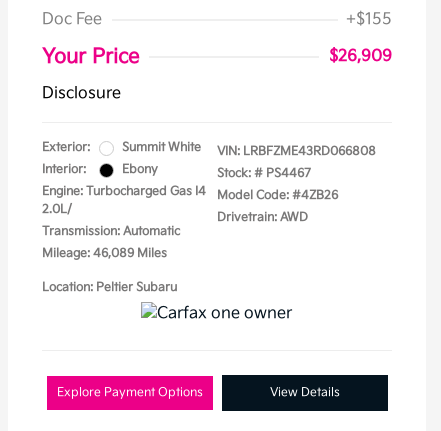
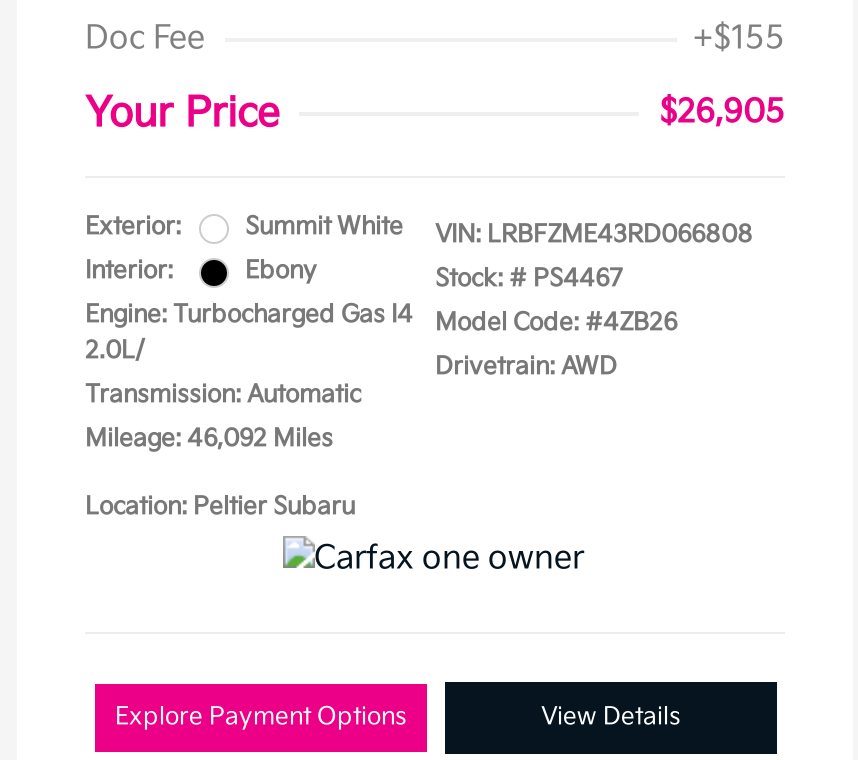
- $26,909
- Disclosure
+ $26,905

- Mileage: 46,089 Miles
+ Mileage: 46,092 Miles
